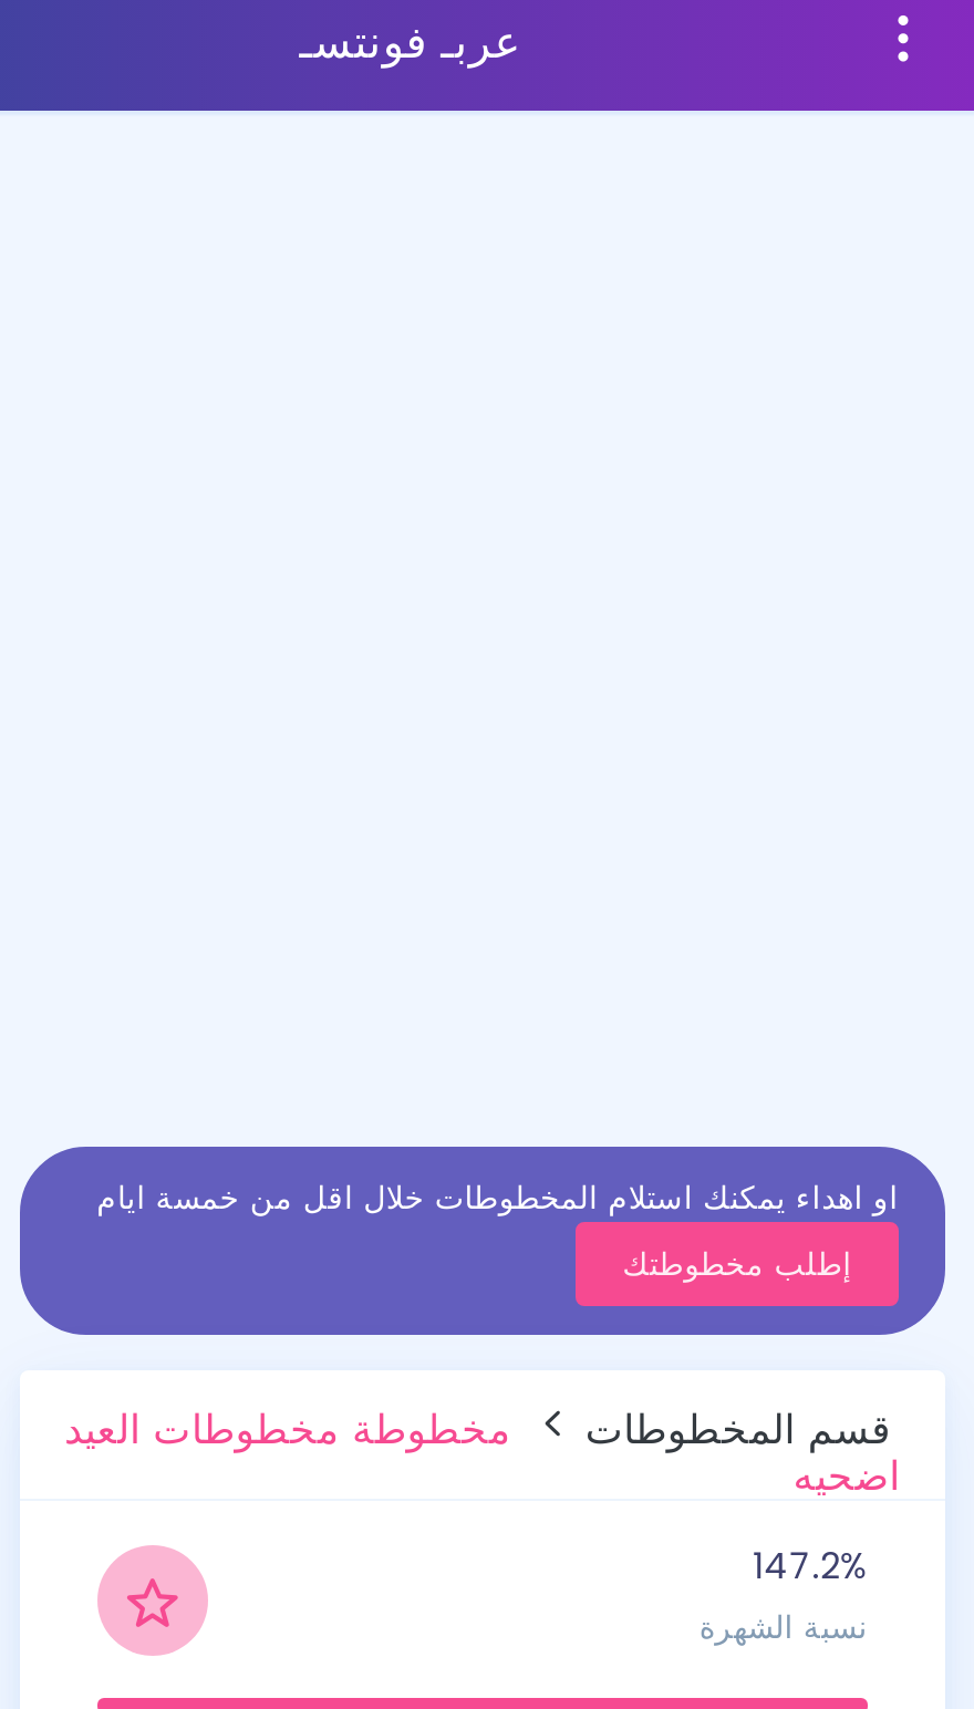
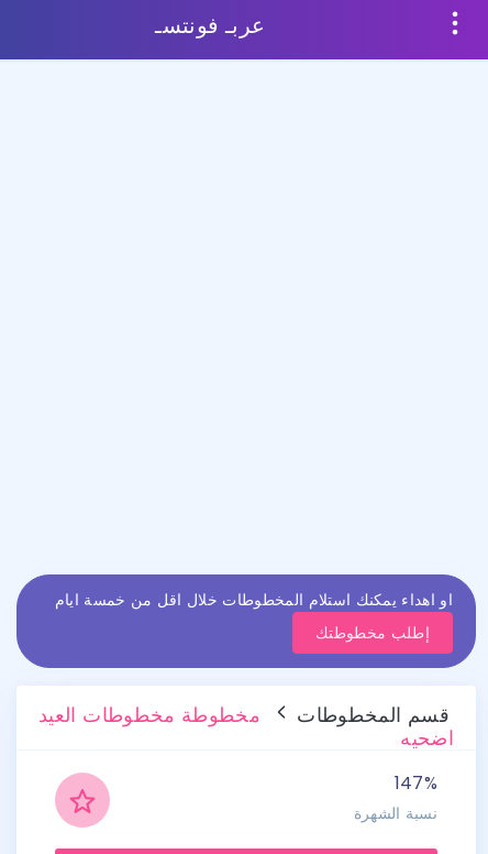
- 147.2
+ 147
